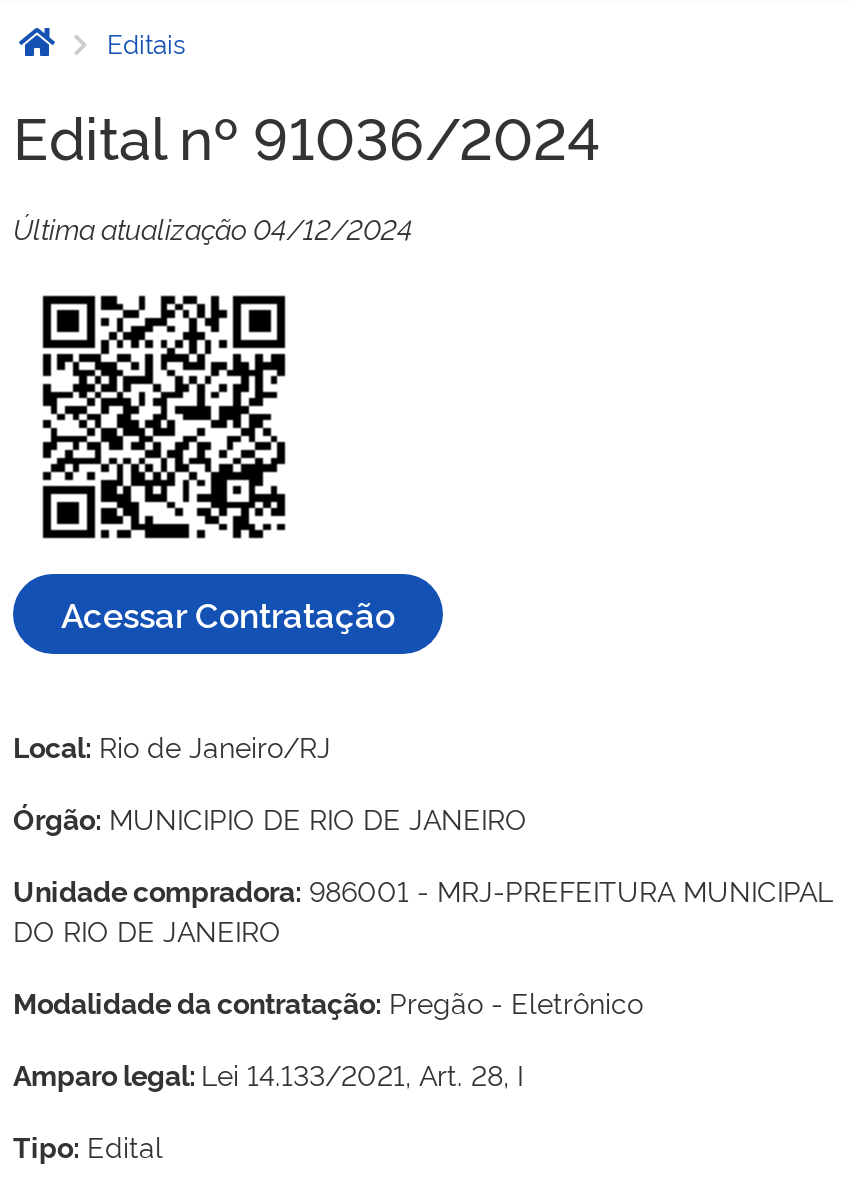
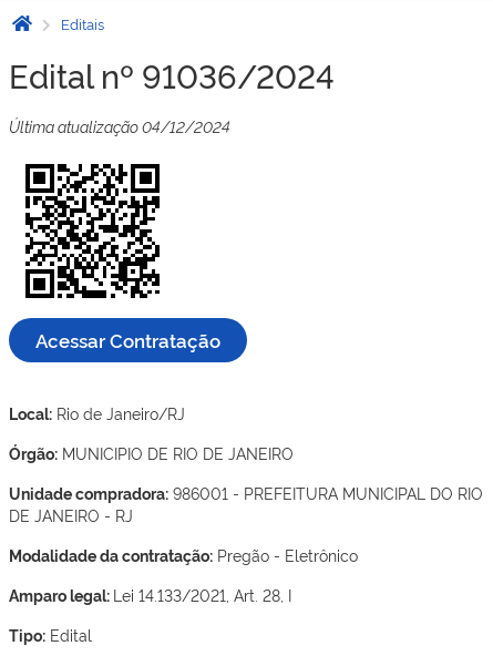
- Unidade compradora: 986001 - MRJ-PREFEITURA MUNICIPAL
- DO RIO DE JANEIRO
+ Unidade compradora: 986001 - PREFEITURA MUNICIPAL DO RIO
+ DE JANEIRO - RJ
